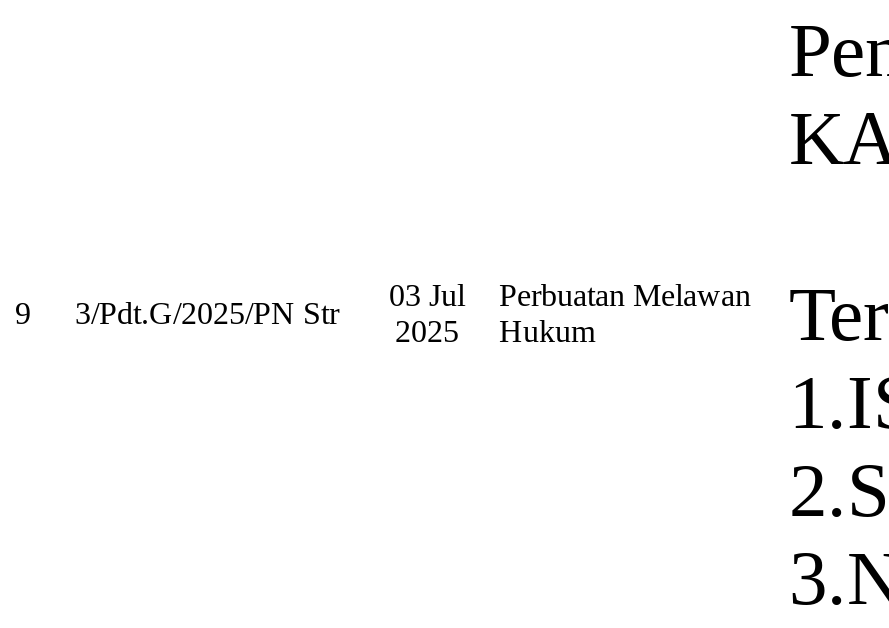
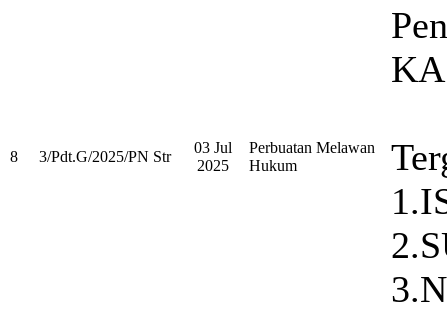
- 9 3/Pdt.G/2025/PN Str
+ 8 3/Pdt.G/2025/PN Str
